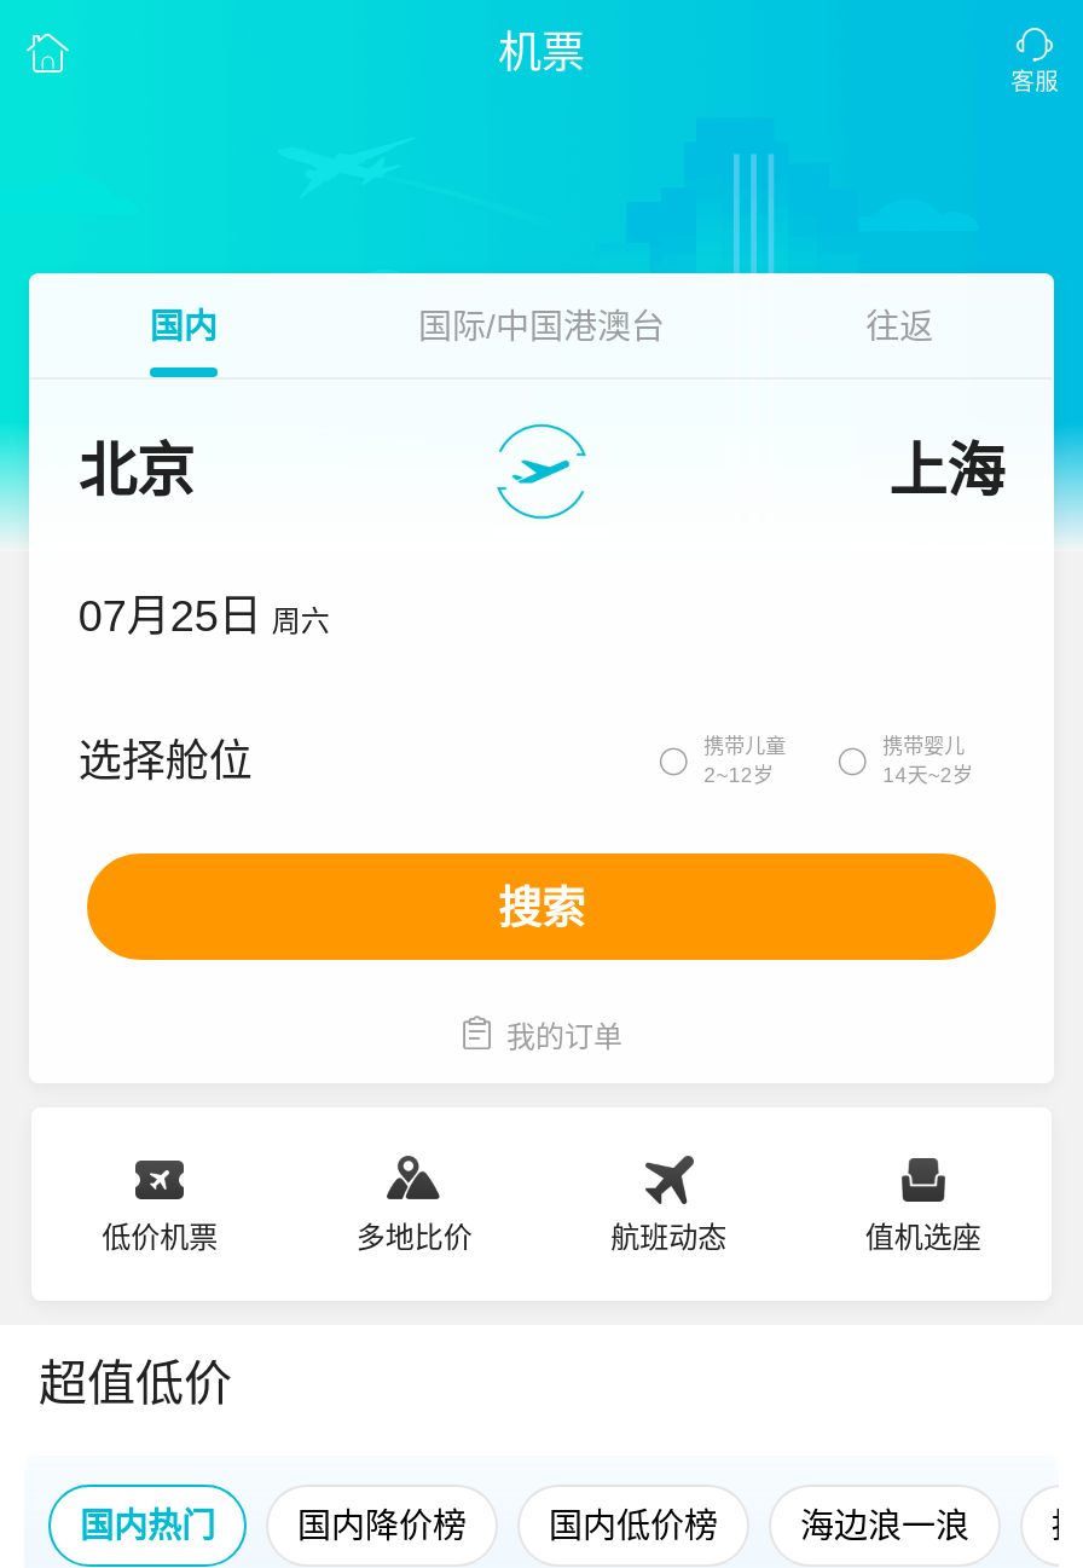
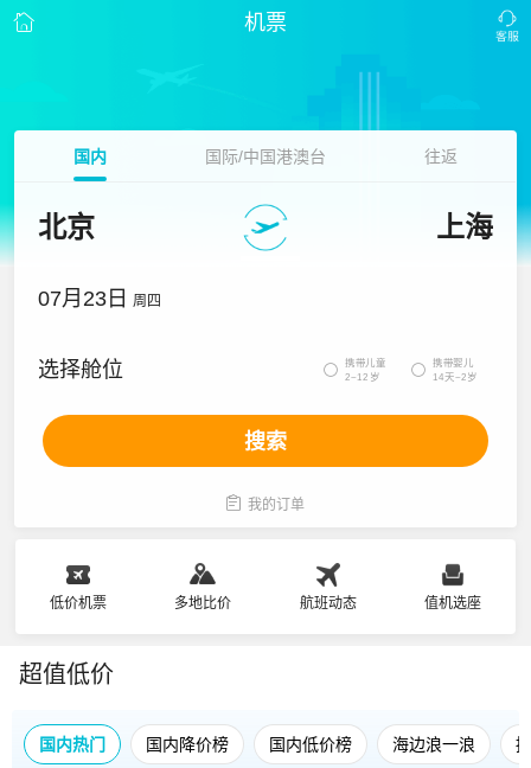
- 07月25日 周六
+ 07月23日 周四
